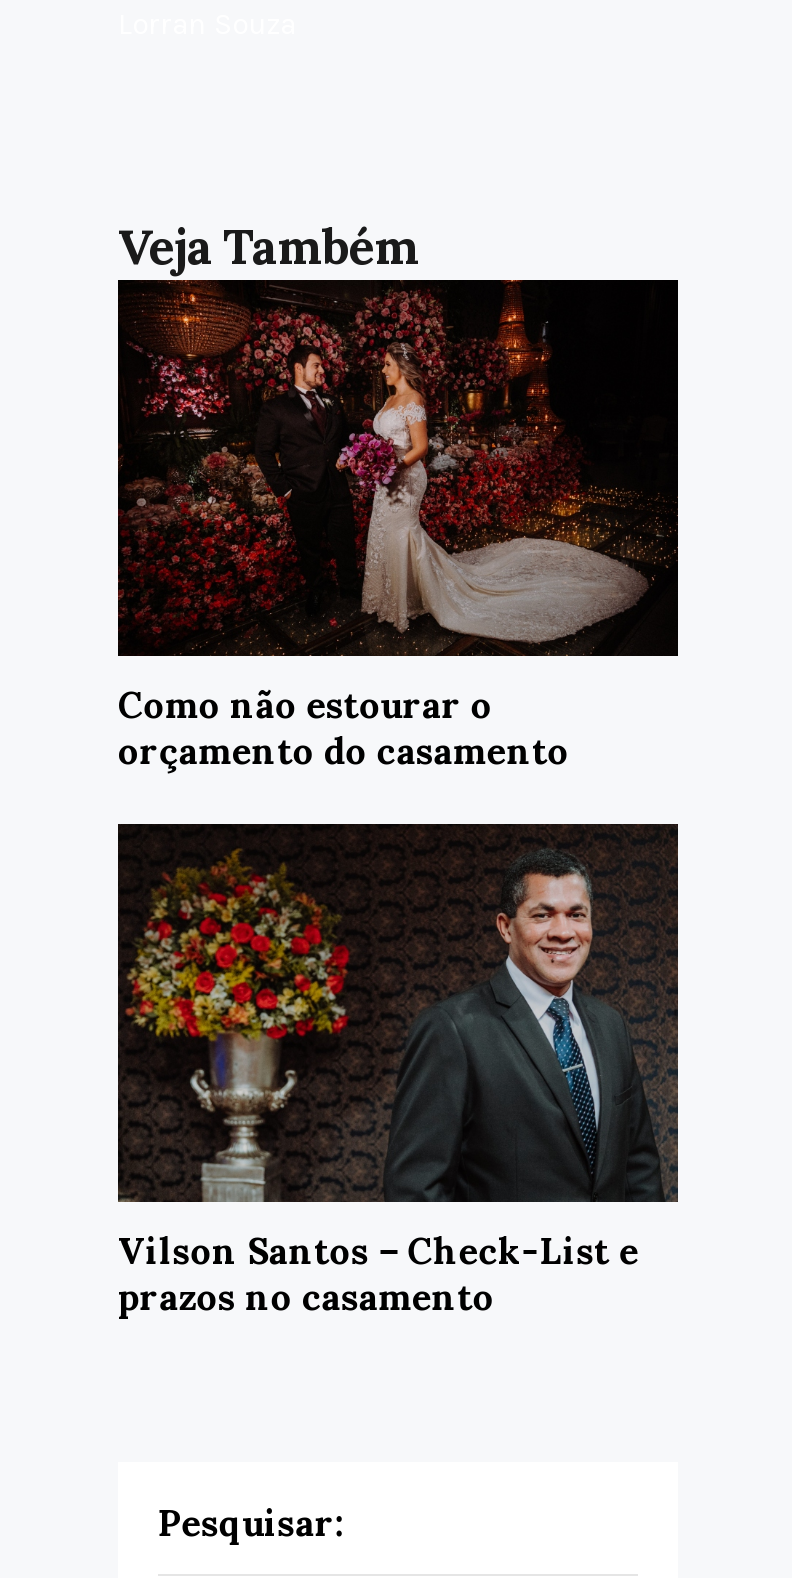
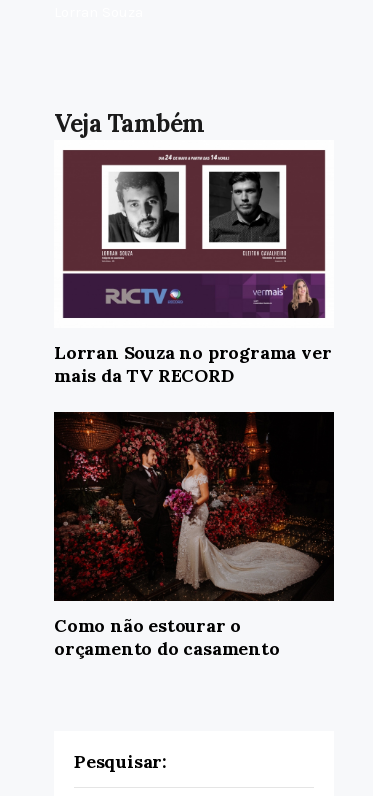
+ [image]
+ Lorran Souza no programa ver
+ mais da TV RECORD

moved down: [image] | Como não estourar o | orçamento do casamento

- [image]
- Vilson Santos – Check-List e
- prazos no casamento
